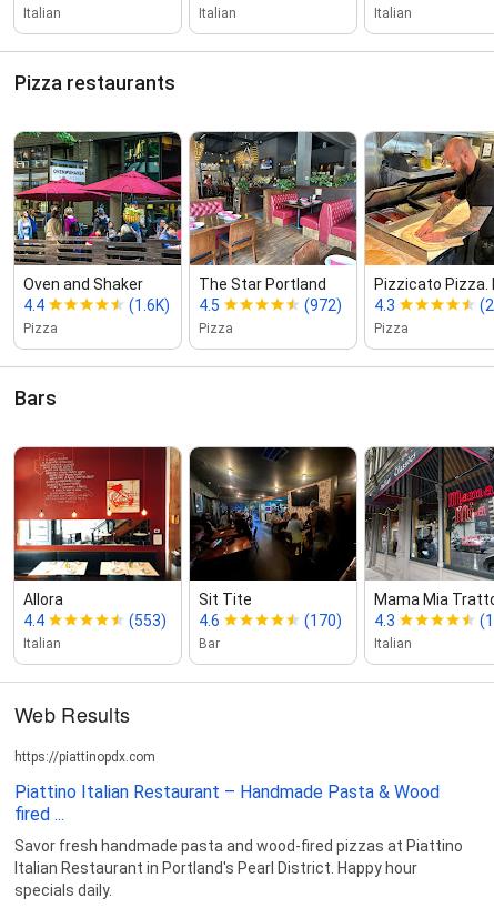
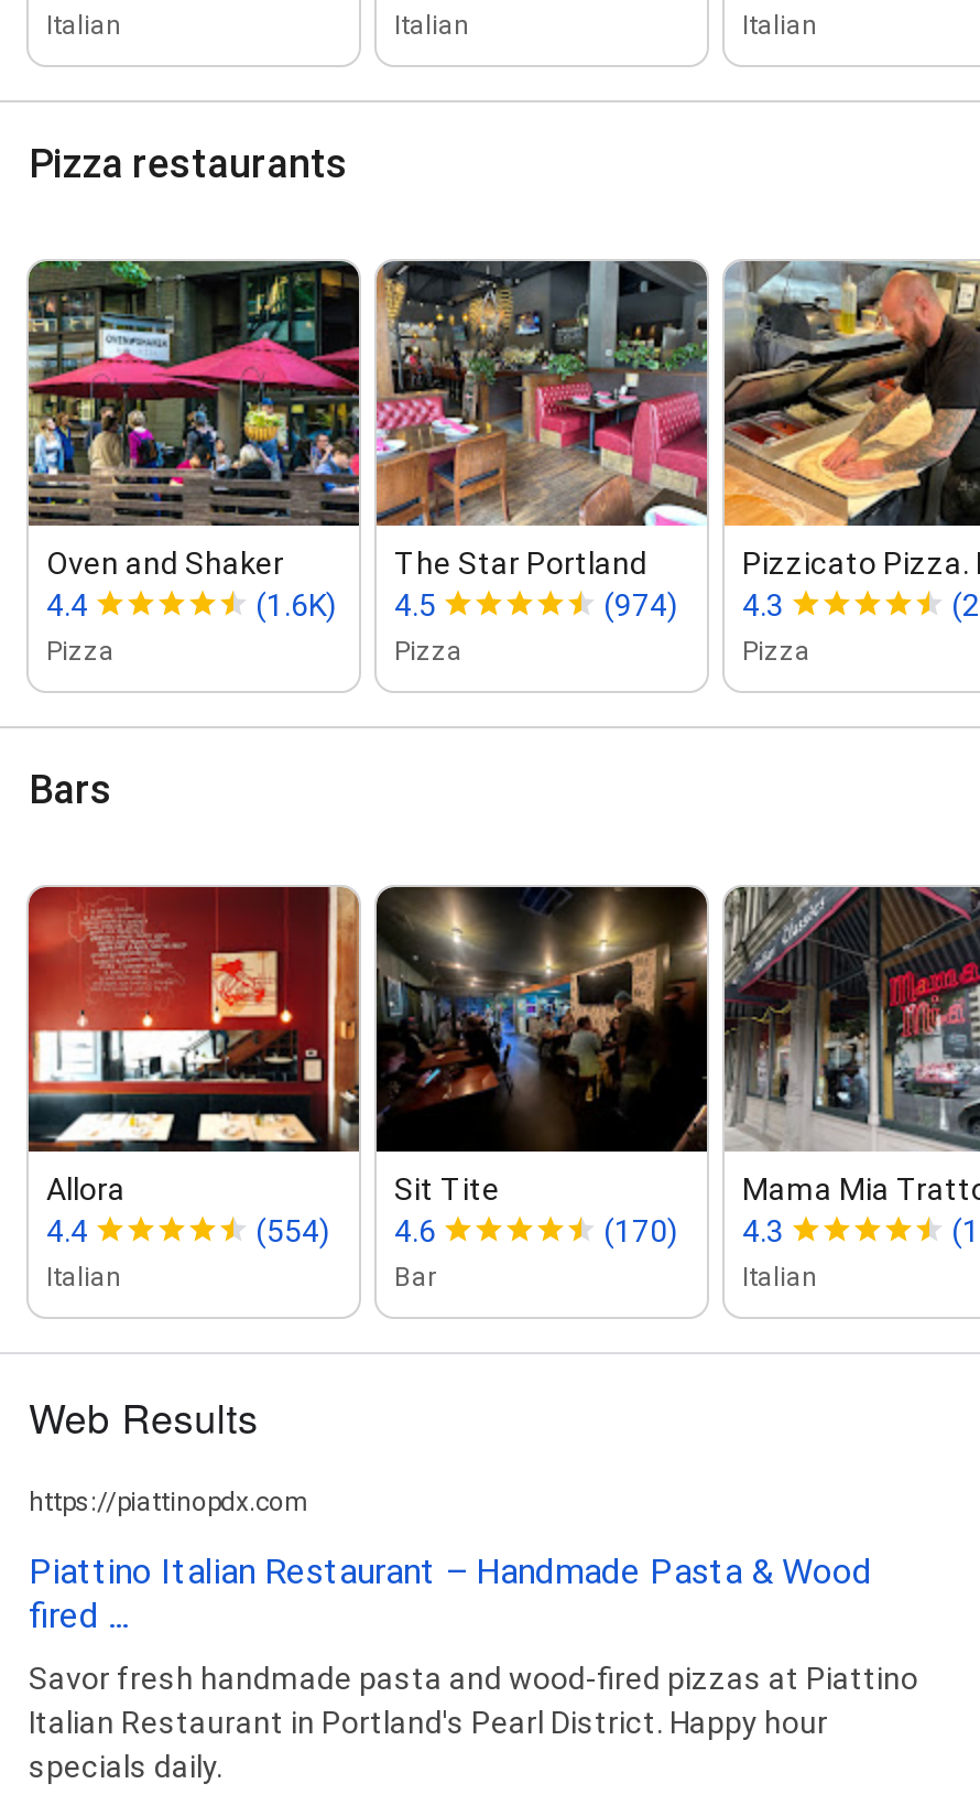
- (972) 4.3
+ (974) 4.3

- (553) 4.6
+ (554) 4.6
